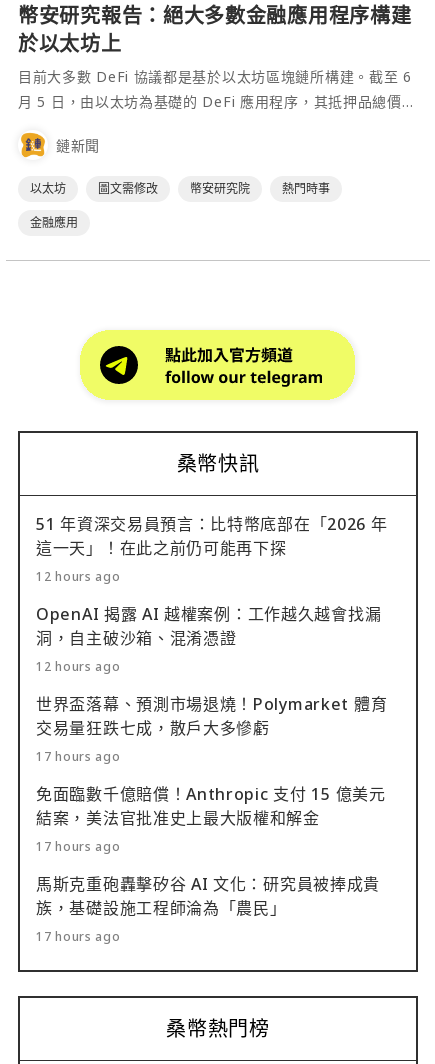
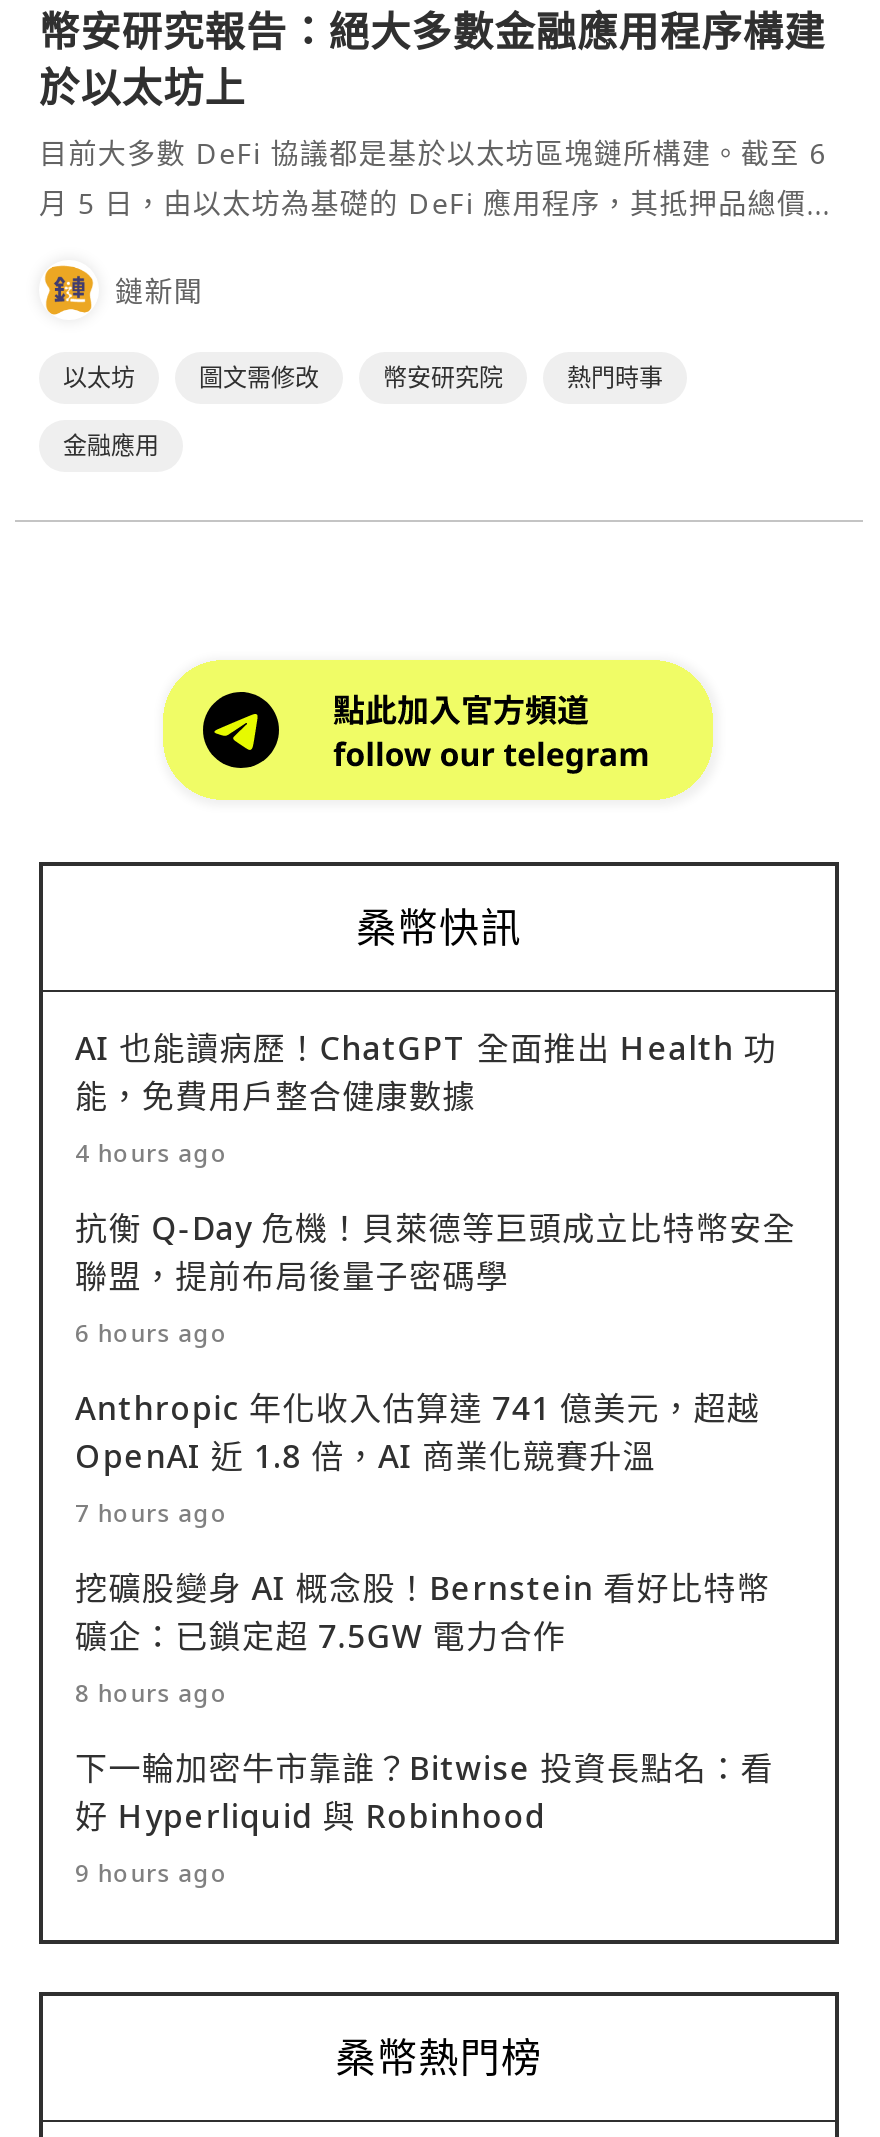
- 51 年資深交易員預言：比特幣底部在「2026 年
- 這一天」！在此之前仍可能再下探
- 12 hours ago
+ AI 也能讀病歷！ChatGPT 全面推出 Health 功
+ 能，免費用戶整合健康數據
+ 4 hours ago

- OpenAI 揭露 AI 越權案例：工作越久越會找漏
- 洞，自主破沙箱、混淆憑證
- 12 hours ago
+ 抗衡 Q-Day 危機！貝萊德等巨頭成立比特幣安全
+ 聯盟，提前布局後量子密碼學
+ 6 hours ago

- 世界盃落幕、預測市場退燒！Polymarket 體育
- 交易量狂跌七成，散戶大多慘虧
- 17 hours ago
+ Anthropic 年化收入估算達 741 億美元，超越
+ OpenAI 近 1.8 倍，AI 商業化競賽升溫
+ 7 hours ago

- 免面臨數千億賠償！Anthropic 支付 15 億美元
- 結案，美法官批准史上最大版權和解金
- 17 hours ago
+ 挖礦股變身 AI 概念股！Bernstein 看好比特幣
+ 礦企：已鎖定超 7.5GW 電力合作
+ 8 hours ago

- 馬斯克重砲轟擊矽谷 AI 文化：研究員被捧成貴
- 族，基礎設施工程師淪為「農民」
- 17 hours ago
+ 下一輪加密牛市靠誰？Bitwise 投資長點名：看
+ 好 Hyperliquid 與 Robinhood
+ 9 hours ago
